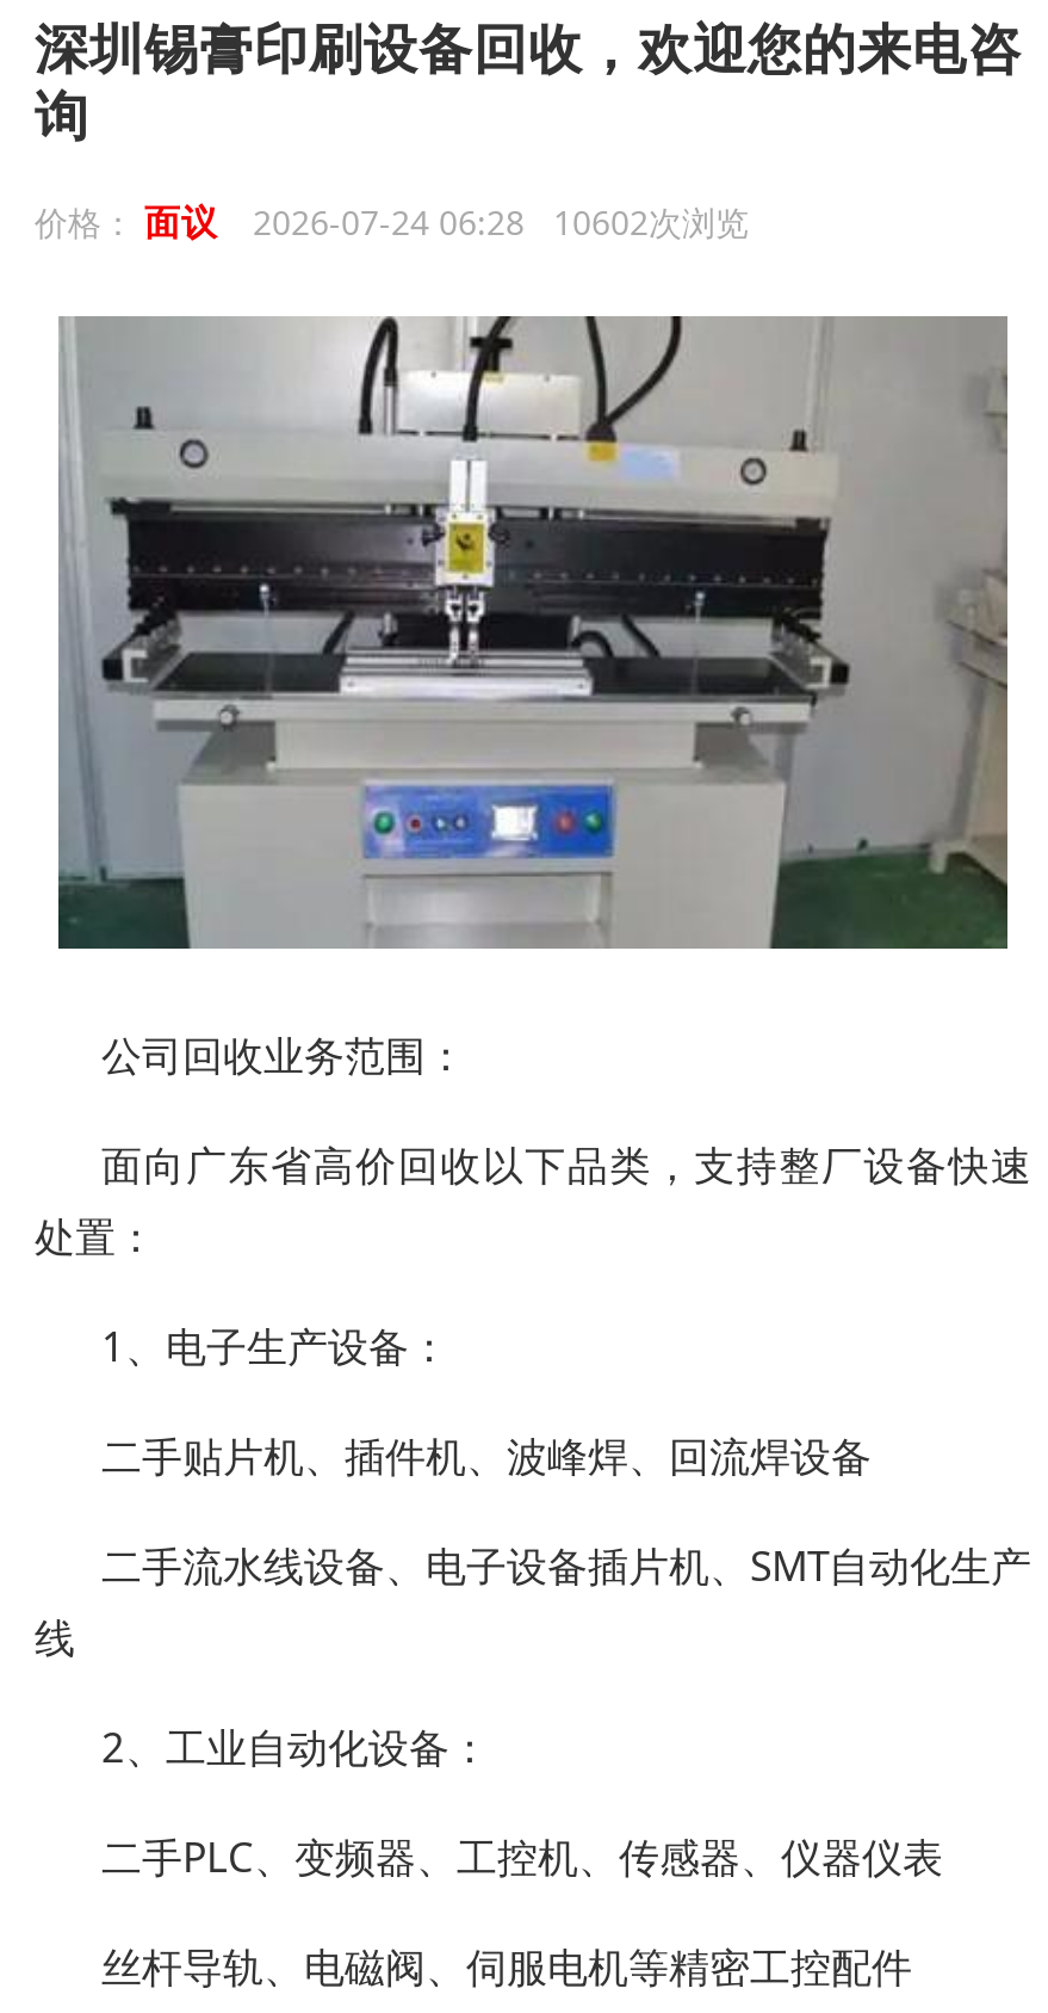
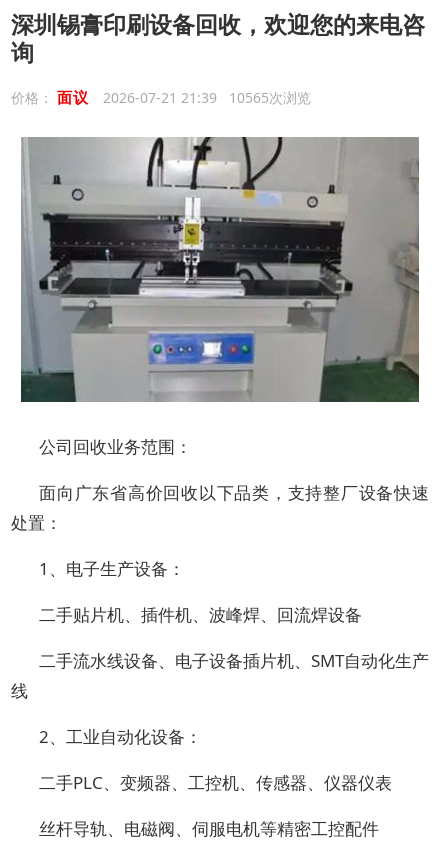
- 价格：面议 2026-07-24 06:28 10602次浏览
+ 价格：面议 2026-07-21 21:39 10565次浏览
